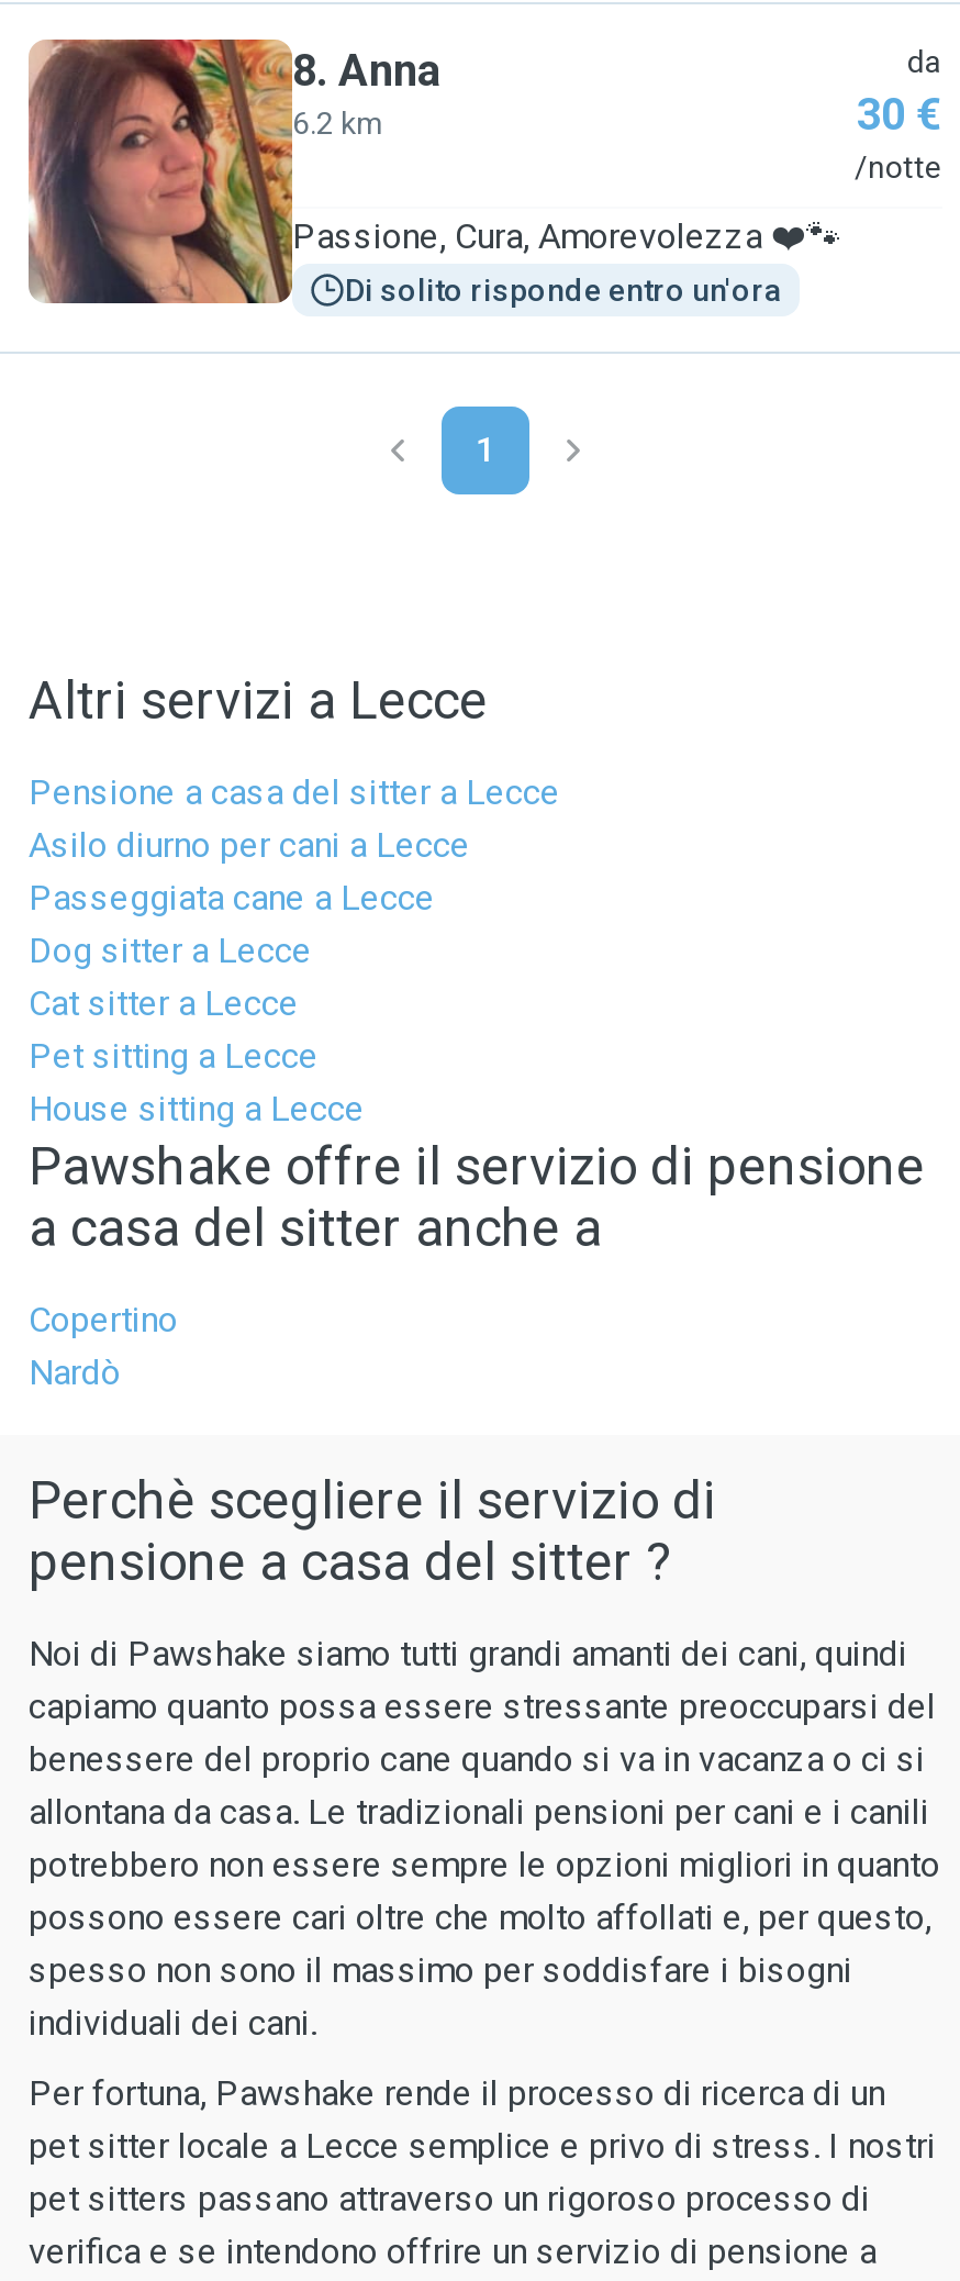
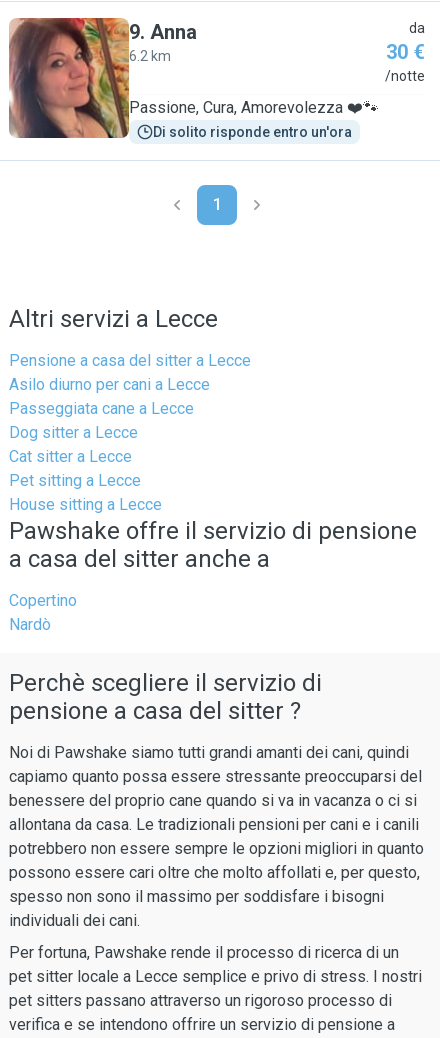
- 8. Anna
+ 9. Anna
